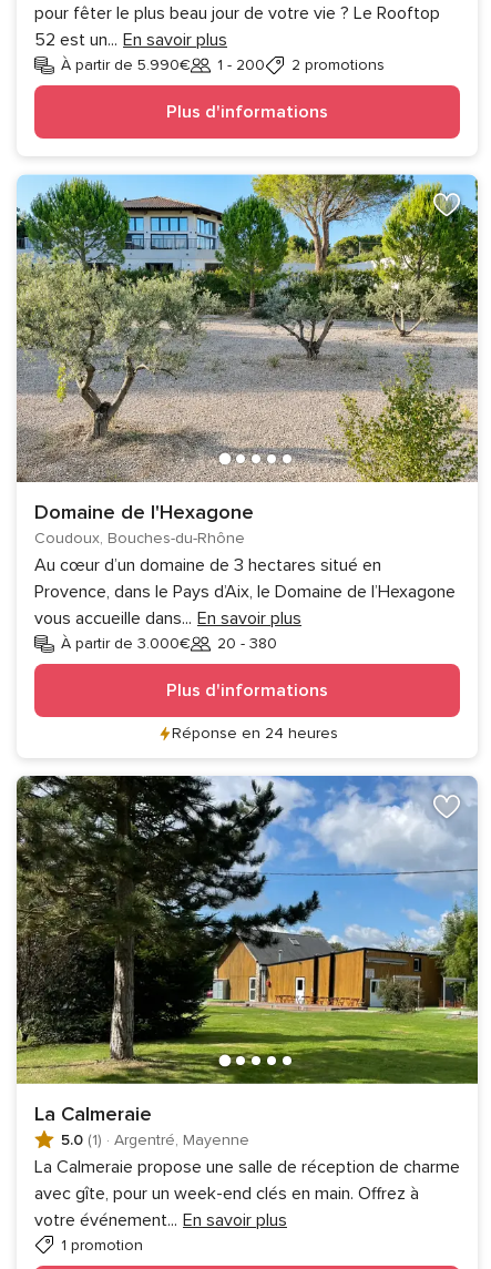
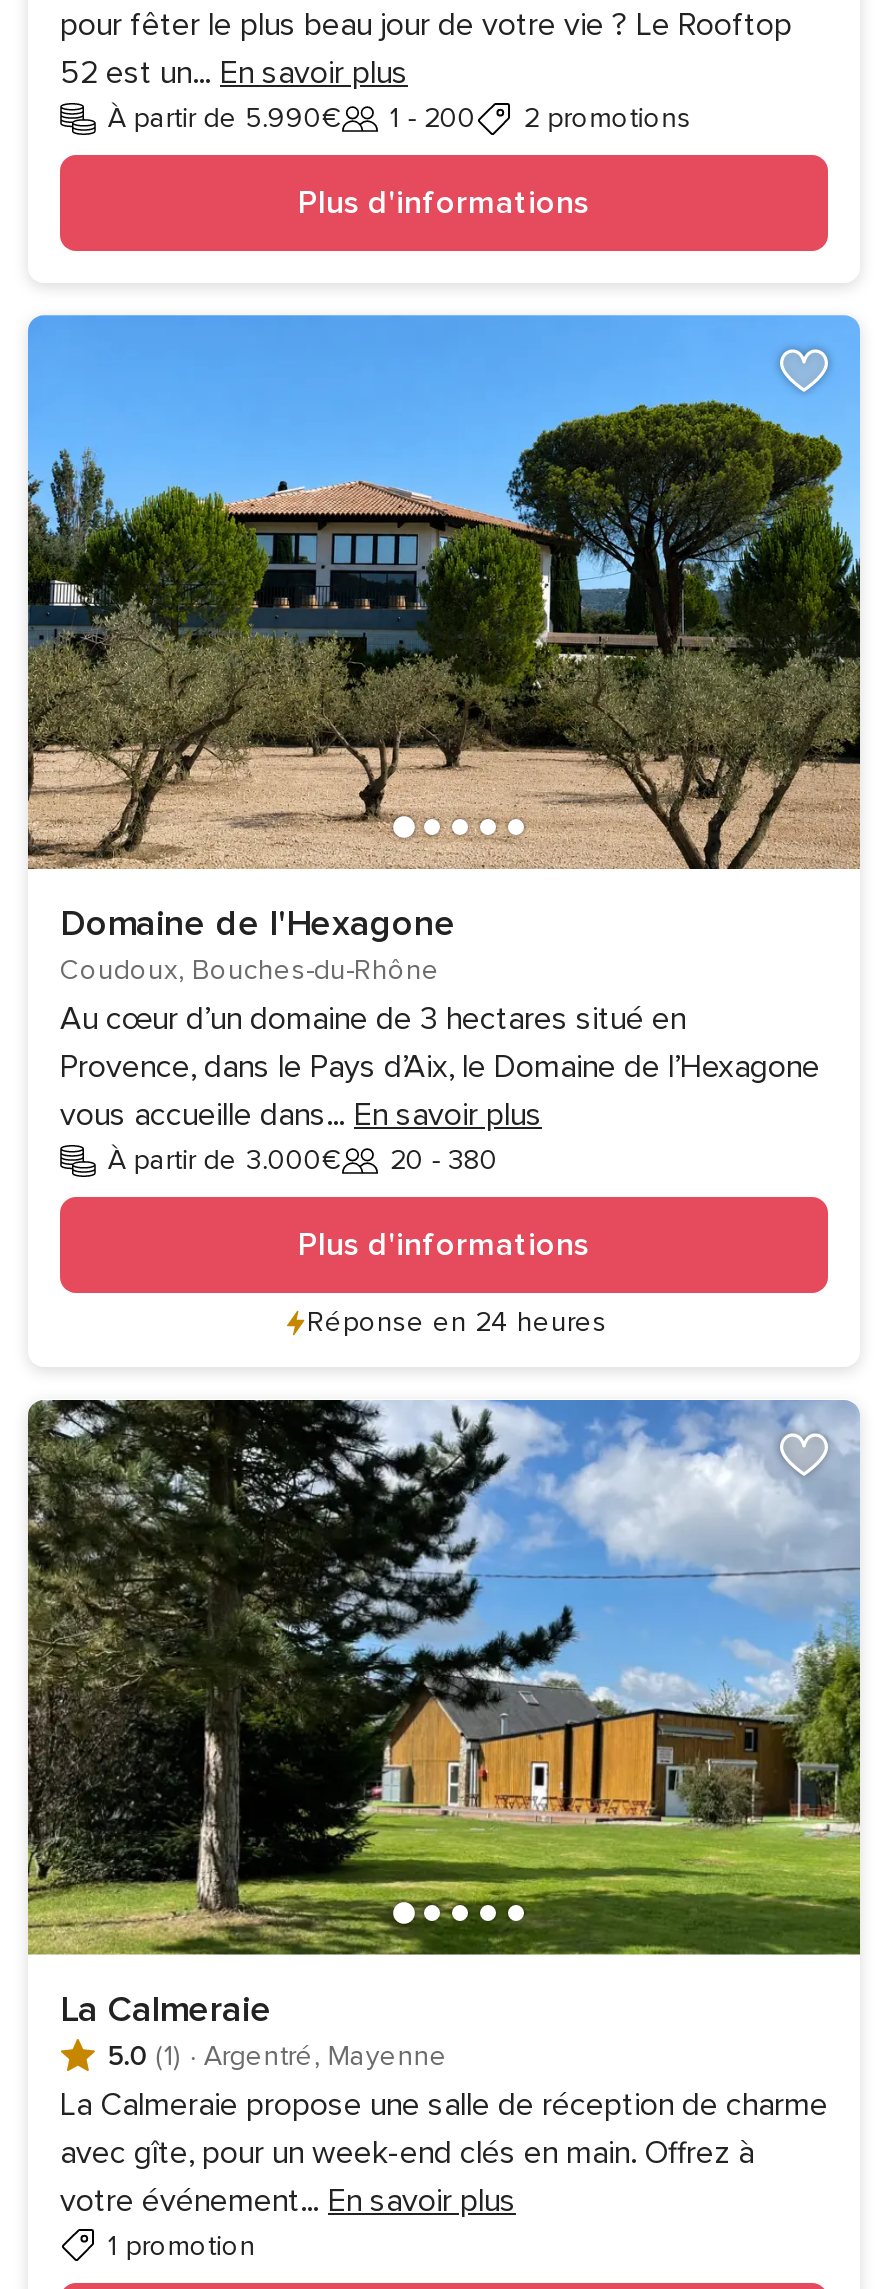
- [image]
+ [image]
